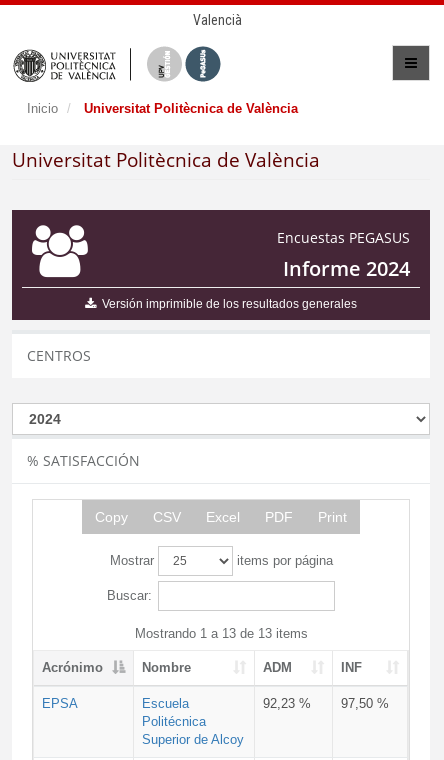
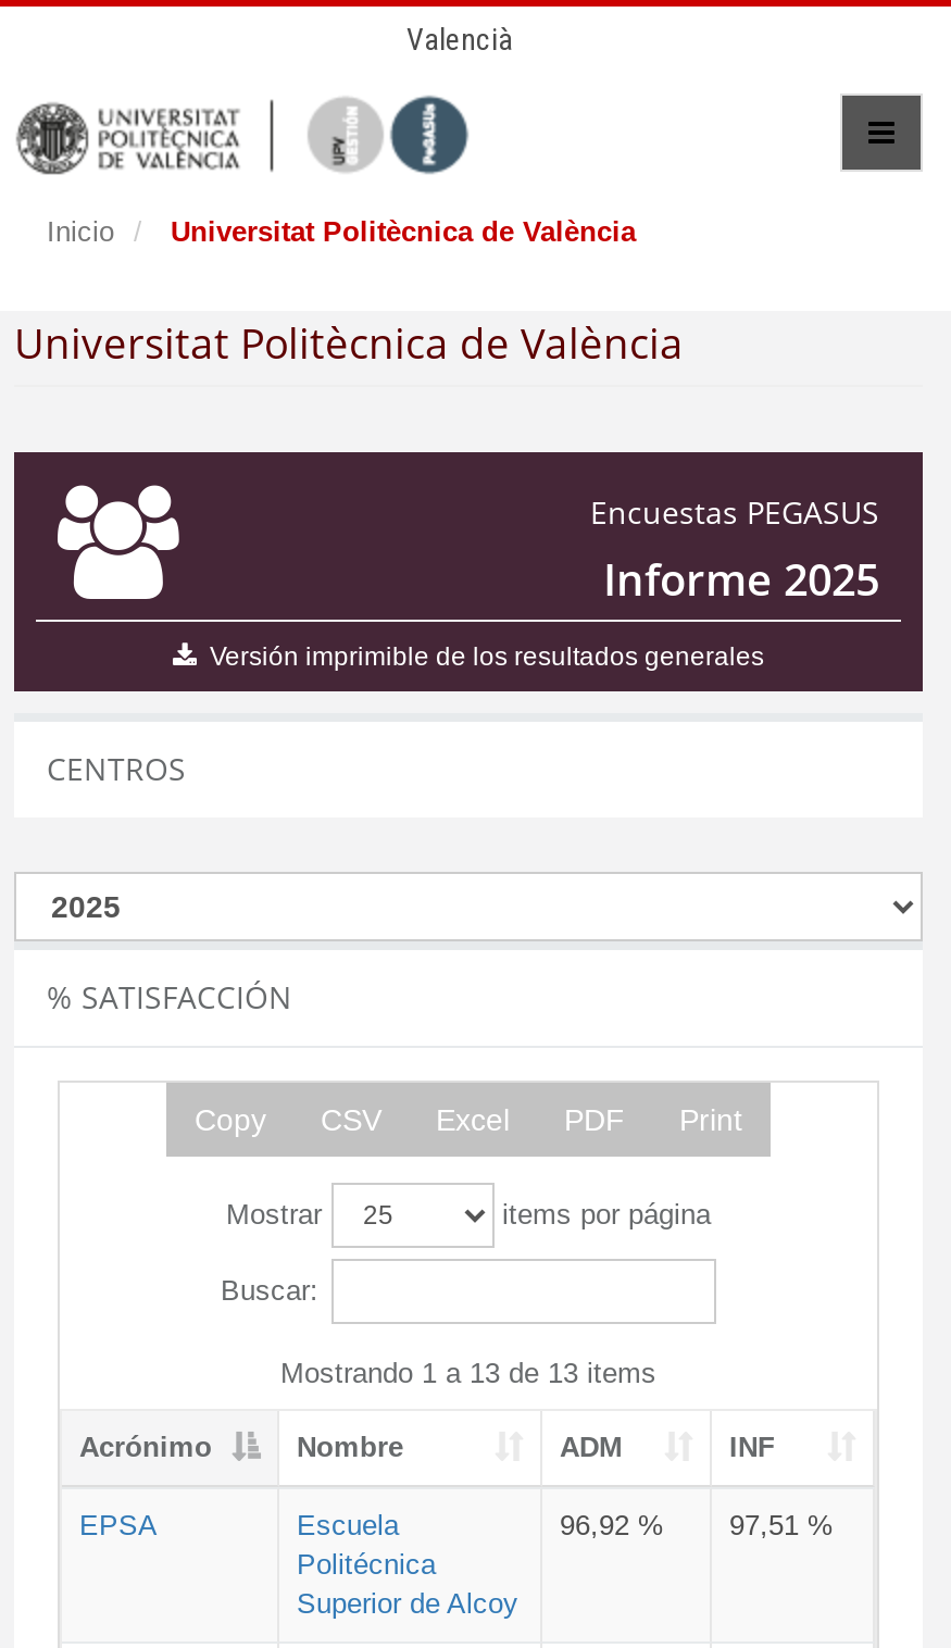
- Informe 2024
+ Informe 2025

- 92,23 %
+ 96,92 %

- 97,50 %
+ 97,51 %
